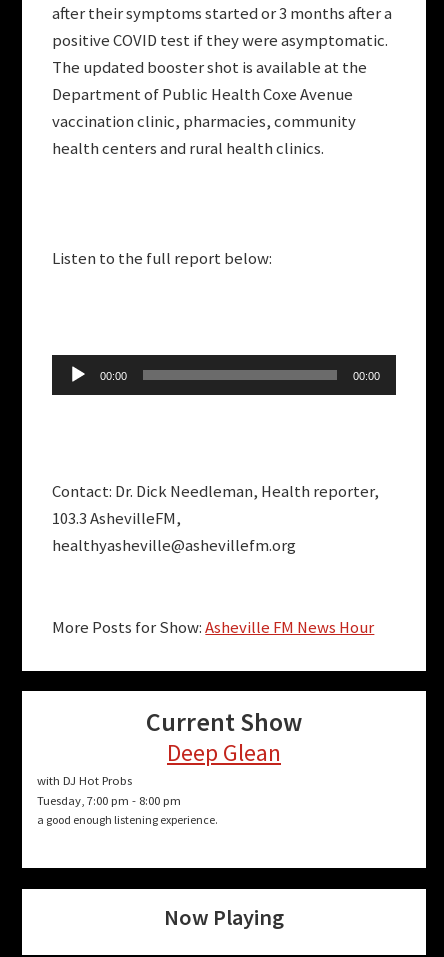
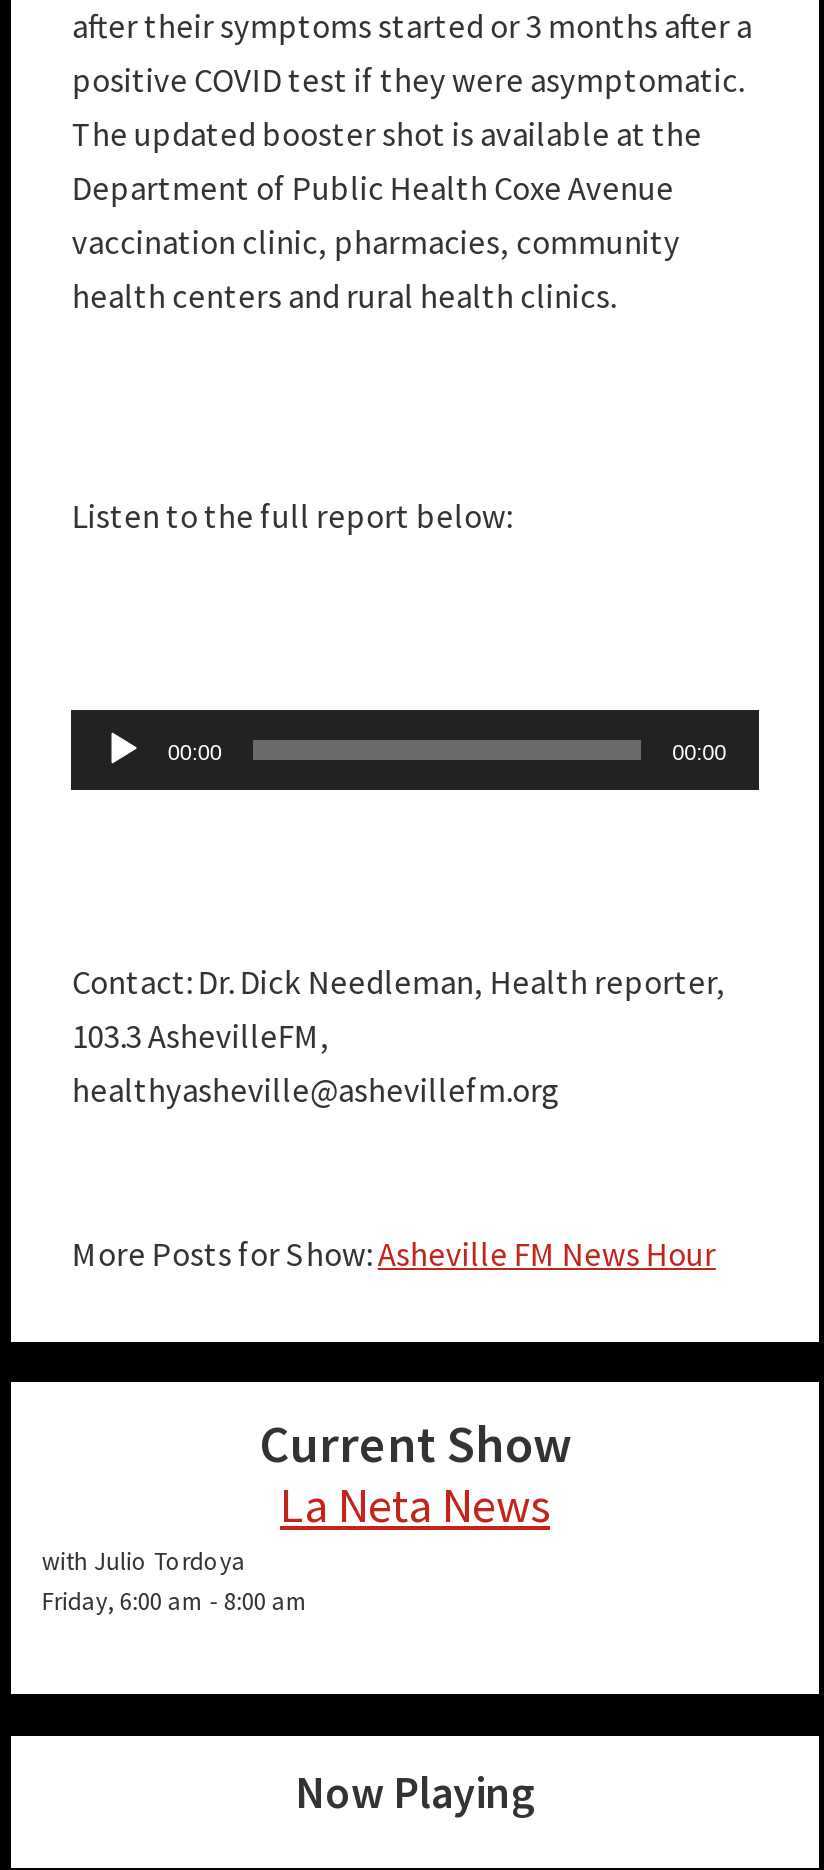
- Deep Glean
- with DJ Hot Probs
- Tuesday, 7:00 pm - 8:00 pm
- a good enough listening experience.
+ La Neta News
+ with Julio Tordoya
+ Friday, 6:00 am - 8:00 am
